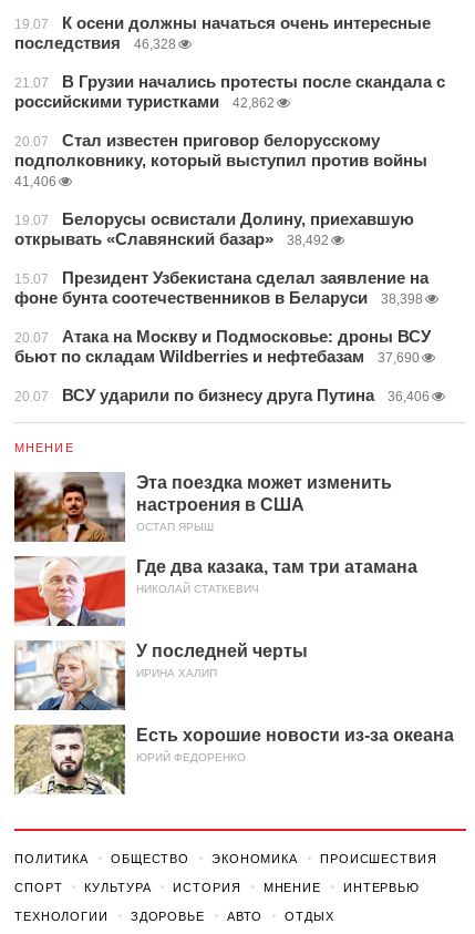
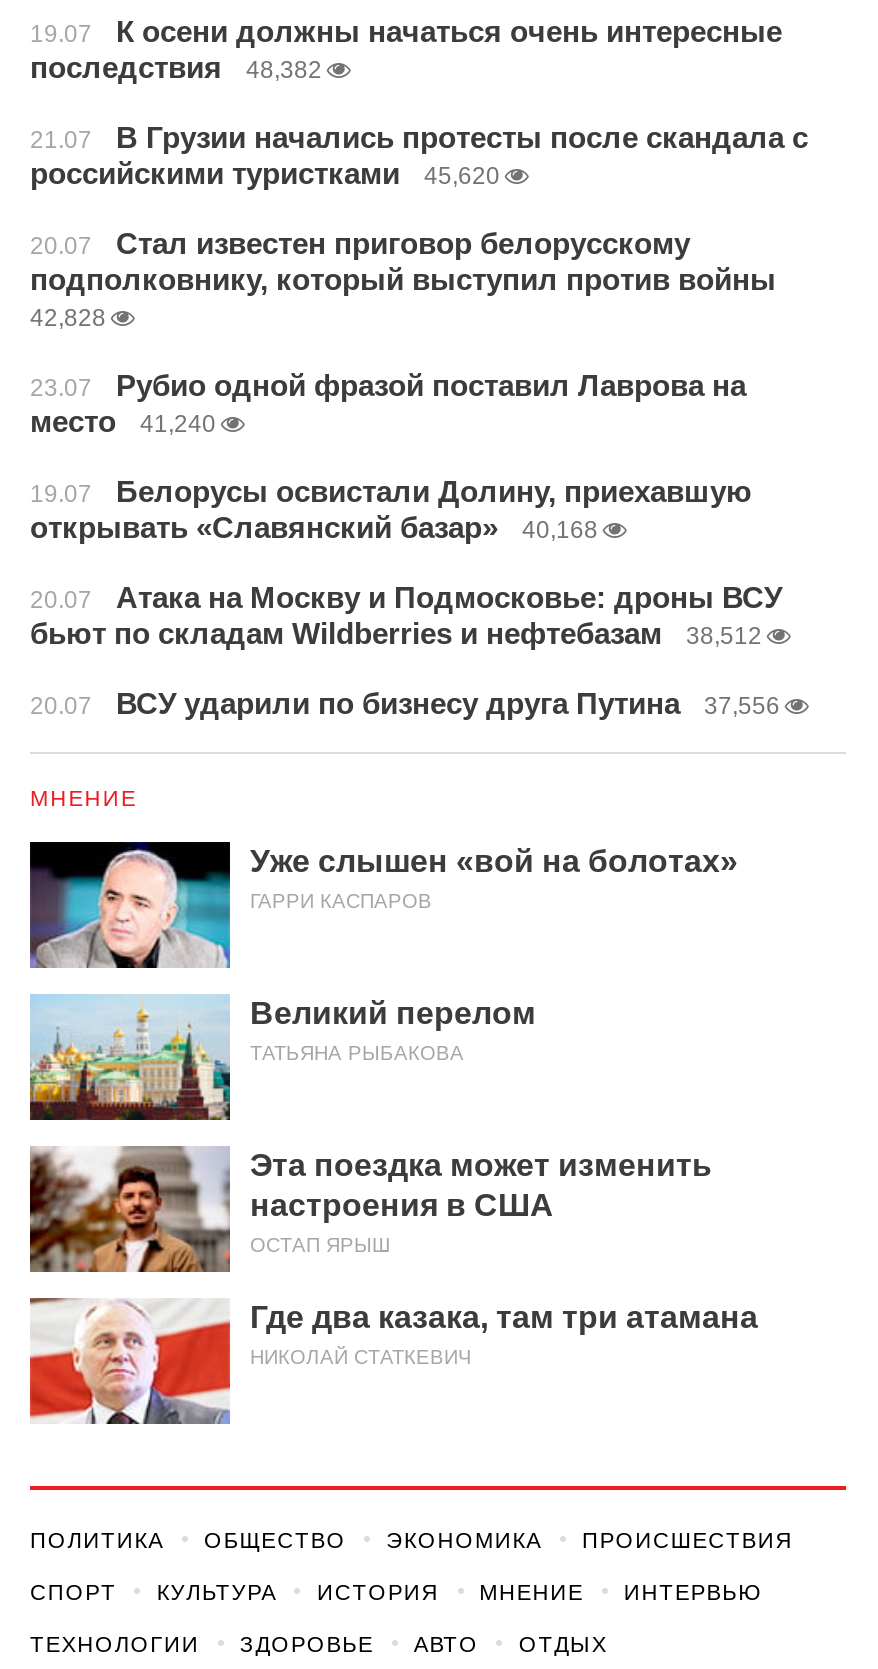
- последствия 46,328
+ последствия 48,382

- российскими туристками 42,862
+ российскими туристками 45,620

- 41,406
+ 42,828
+ 23.07
+ Рубио одной фразой поставил Лаврова на
+ место
+ 41,240

moved down: 19.07 | Белорусы освистали Долину, приехавшую | открывать «Славянский базар»

- 38,492
- 15.07
- Президент Узбекистана сделал заявление на
- фоне бунта соотечественников в Беларуси
- 38,398
+ 40,168

- бьют по складам Wildberries и нефтебазам 37,690
+ бьют по складам Wildberries и нефтебазам 38,512

- 20.07 ВСУ ударили по бизнесу друга Путина 36,406
+ 20.07 ВСУ ударили по бизнесу друга Путина 37,556

+ [image]
+ Уже слышен «вой на болотах»
+ ГАРРИ КАСПАРОВ
+ Великий перелом
+ ТАТЬЯНА РЫБАКОВА

+ [image]

moved down: [image] | Эта поездка может изменить | настроения в США | ОСТАП ЯРЫШ | Где два казака, там три атамана | НИКОЛАЙ СТАТКЕВИЧ

- [image]
- У последней черты
- ИРИНА ХАЛИП
- Есть хорошие новости из-за океана
- ЮРИЙ ФЕДОРЕНКО

- [image]
